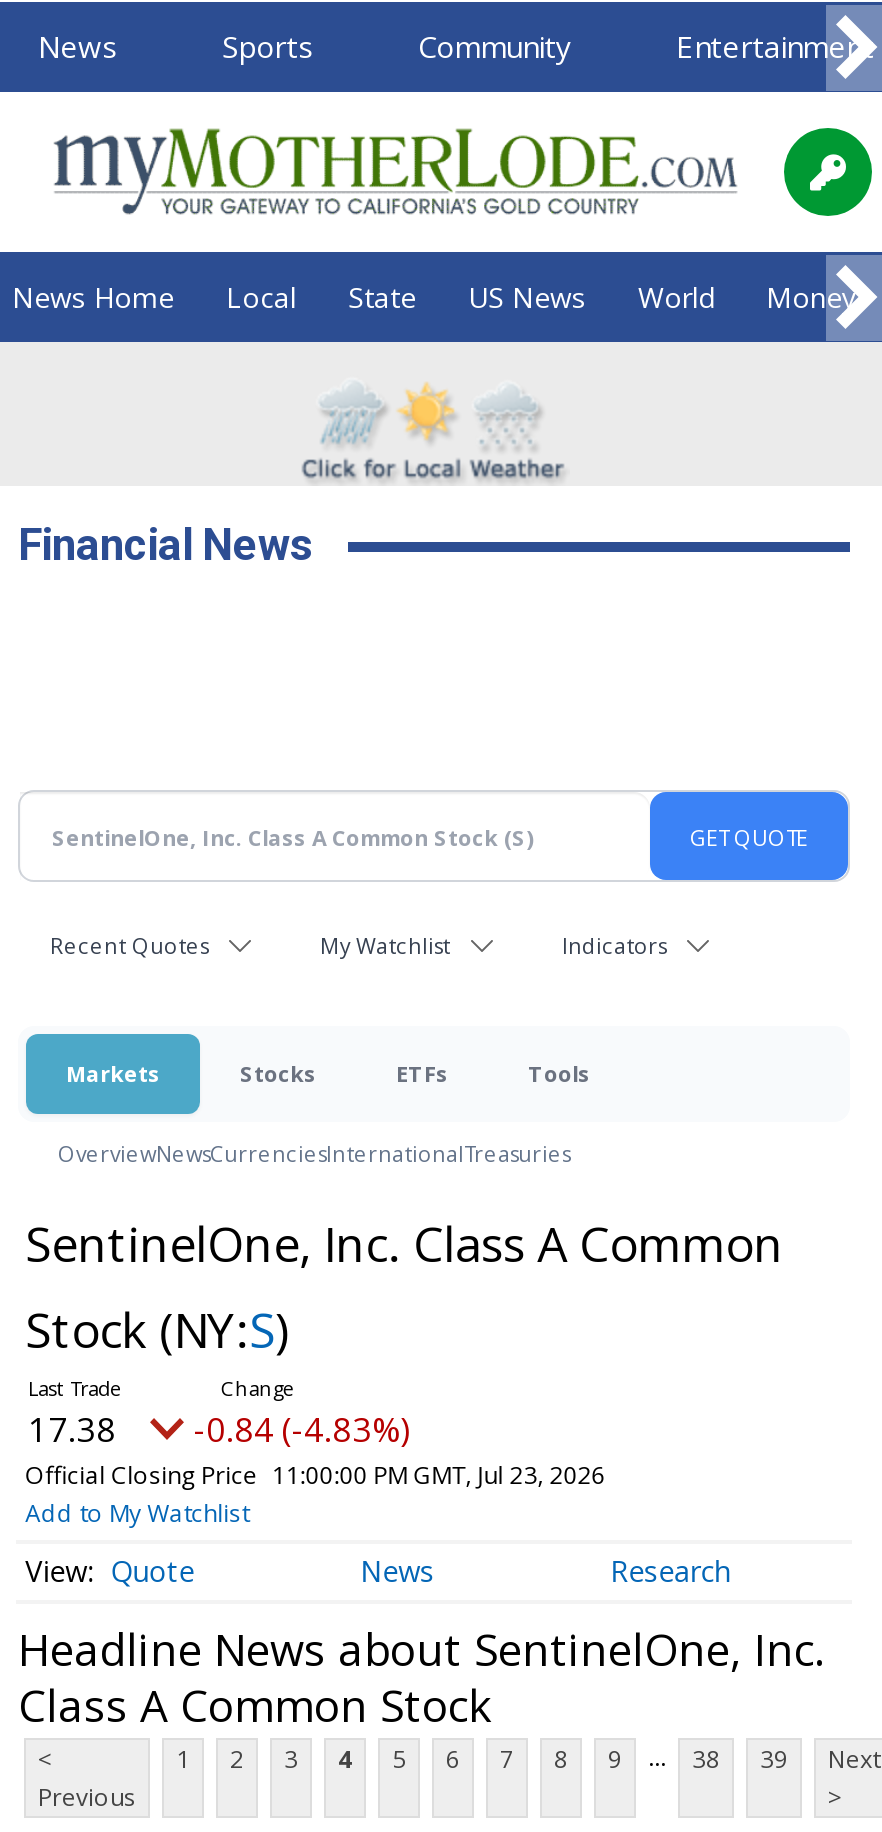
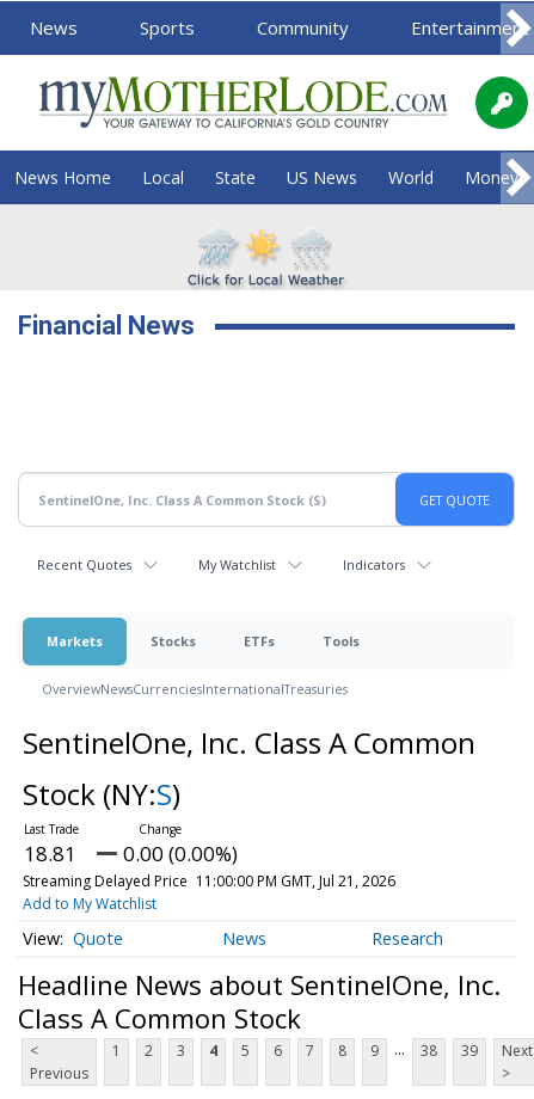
- 17.38
+ 18.81

- -0.84 (-4.83%)
+ 0.00 (0.00%)

- Official Closing Price 11:00:00 PM GMT, Jul 23, 2026
+ Streaming Delayed Price 11:00:00 PM GMT, Jul 21, 2026
